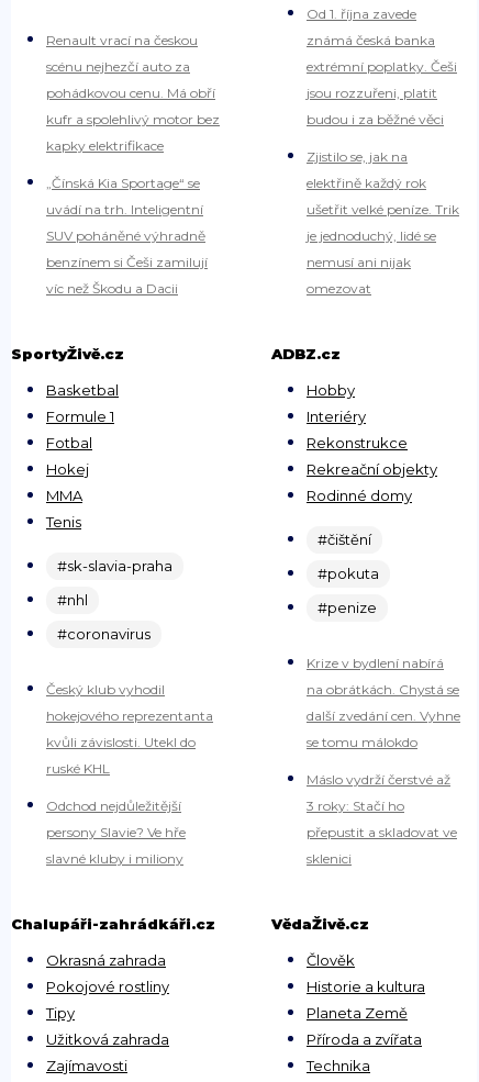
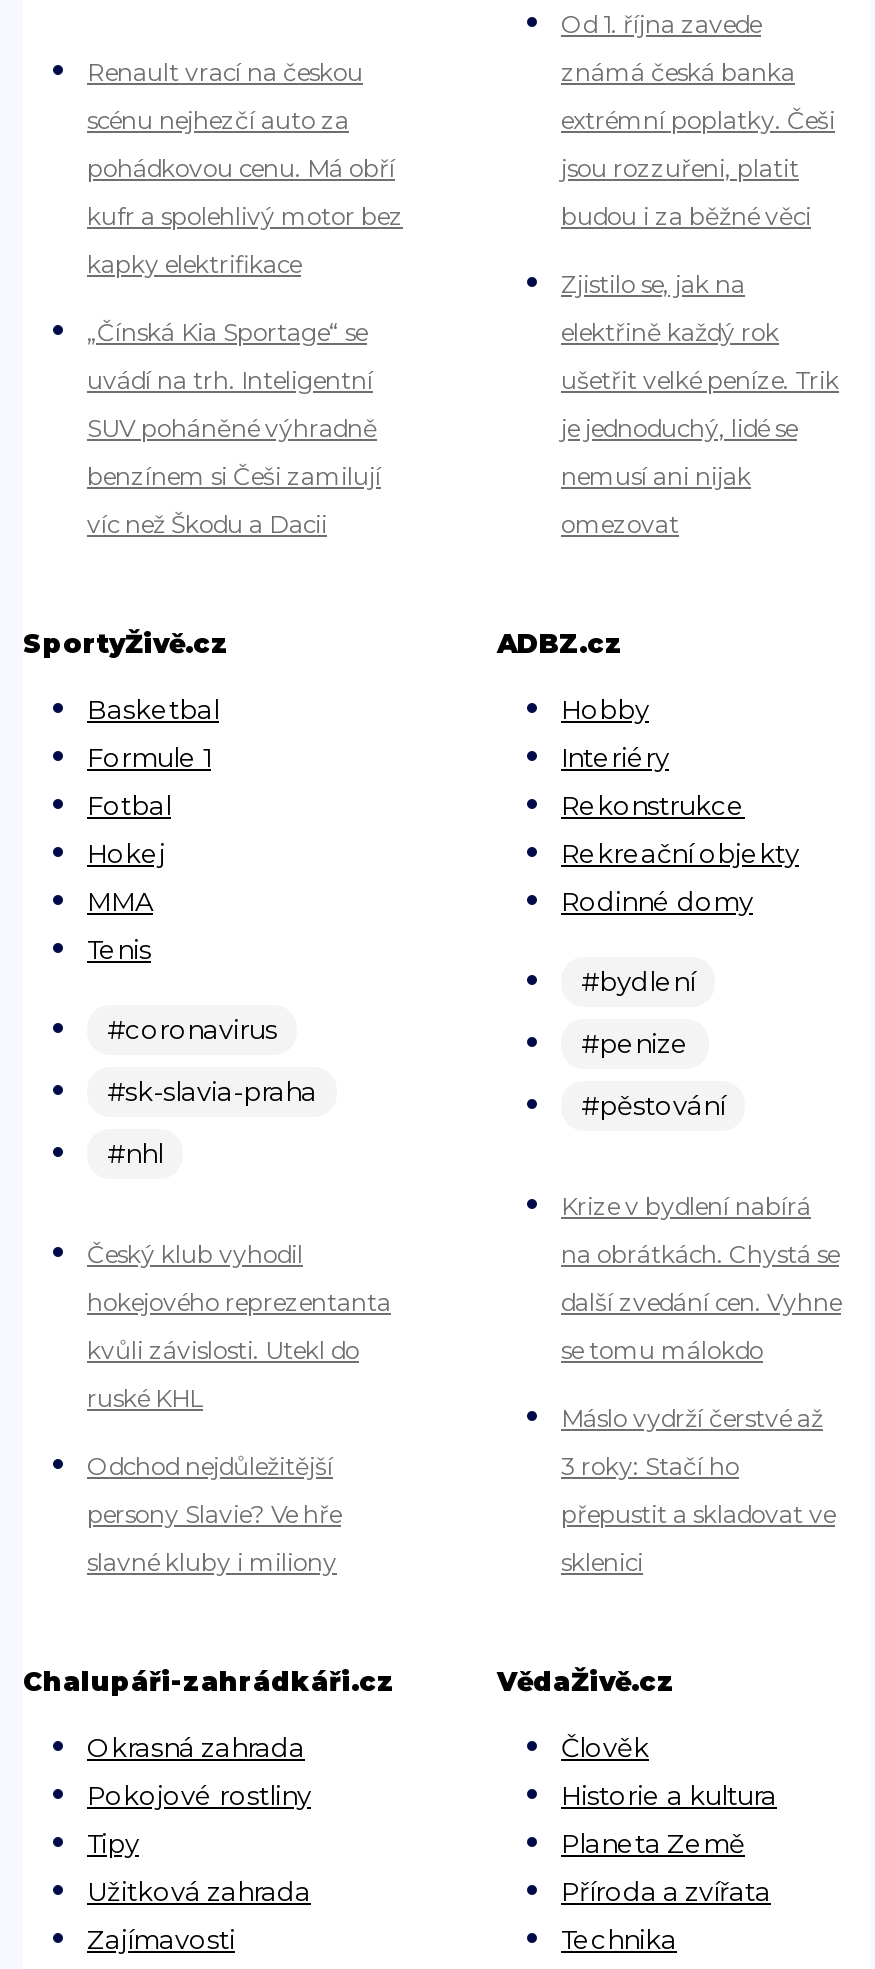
- #čištění
- #pokuta
+ #bydlení

moved down: #sk-slavia-praha

+ #pěstování

moved down: #nhl

moved up: #penize

moved up: #coronavirus
